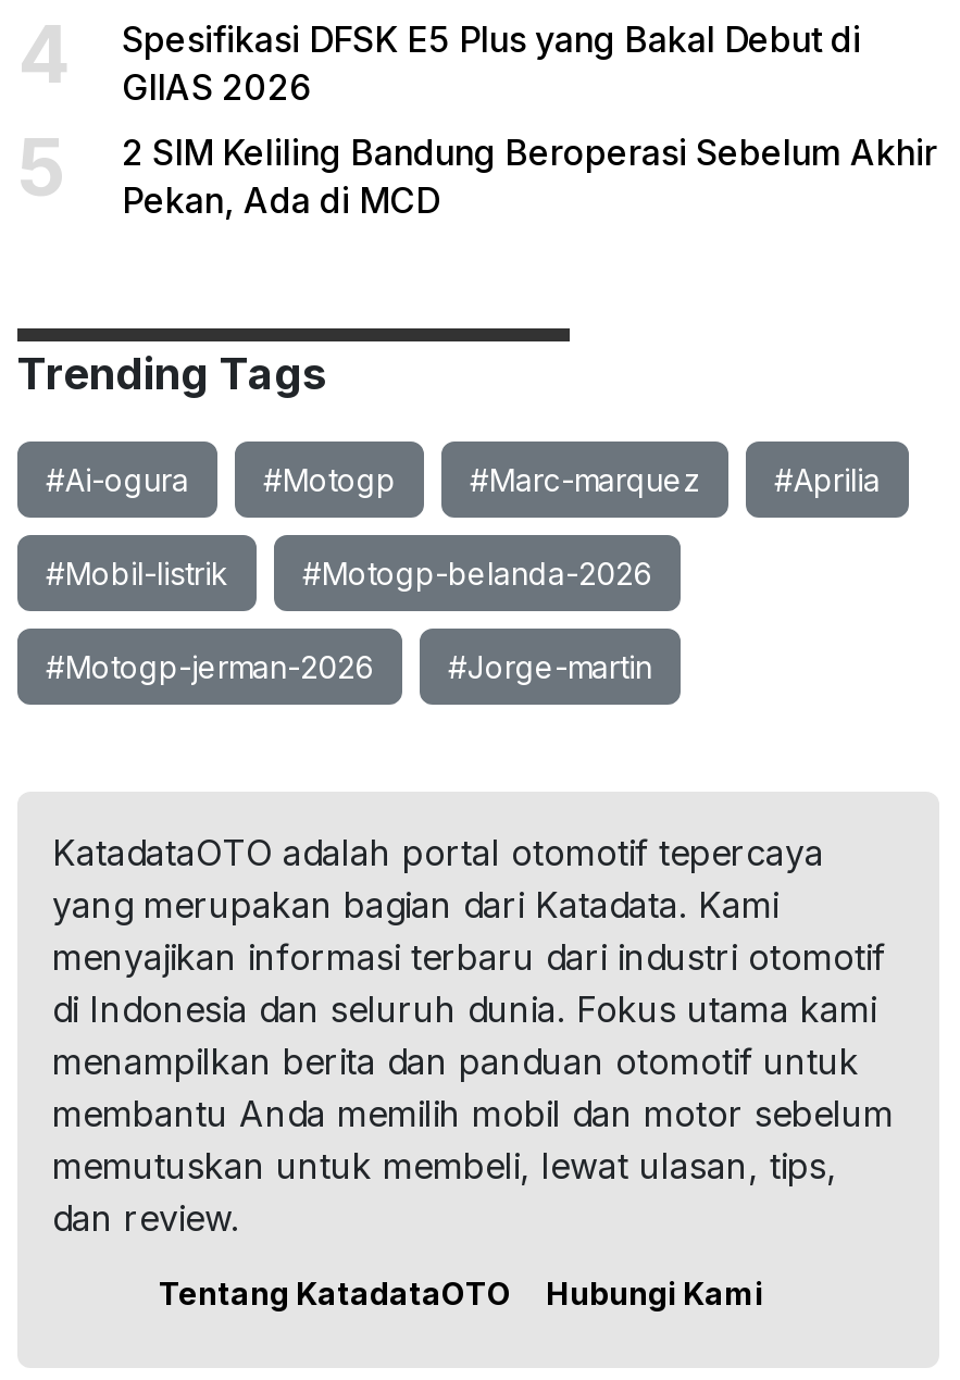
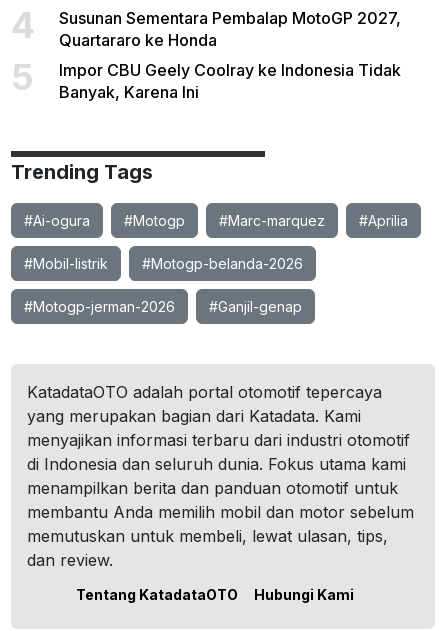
- Spesifikasi DFSK E5 Plus yang Bakal Debut di
- GIIAS 2026
+ Susunan Sementara Pembalap MotoGP 2027,
+ Quartararo ke Honda

- 2 SIM Keliling Bandung Beroperasi Sebelum Akhir
- Pekan, Ada di MCD
+ Impor CBU Geely Coolray ke Indonesia Tidak
+ Banyak, Karena Ini

- #Jorge-martin
+ #Ganjil-genap
